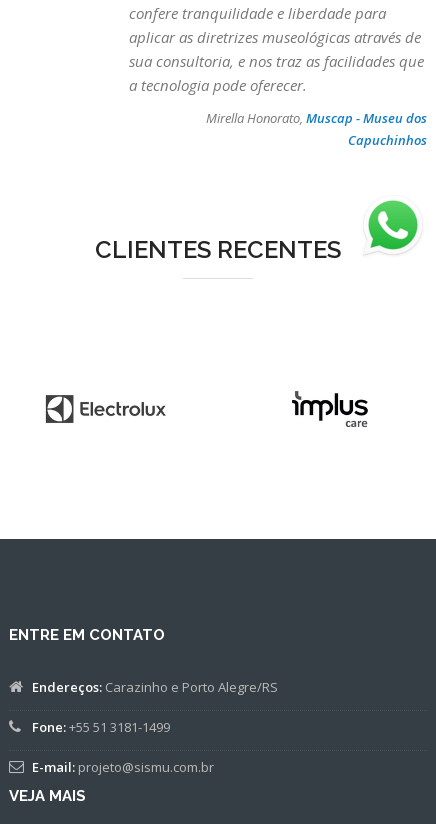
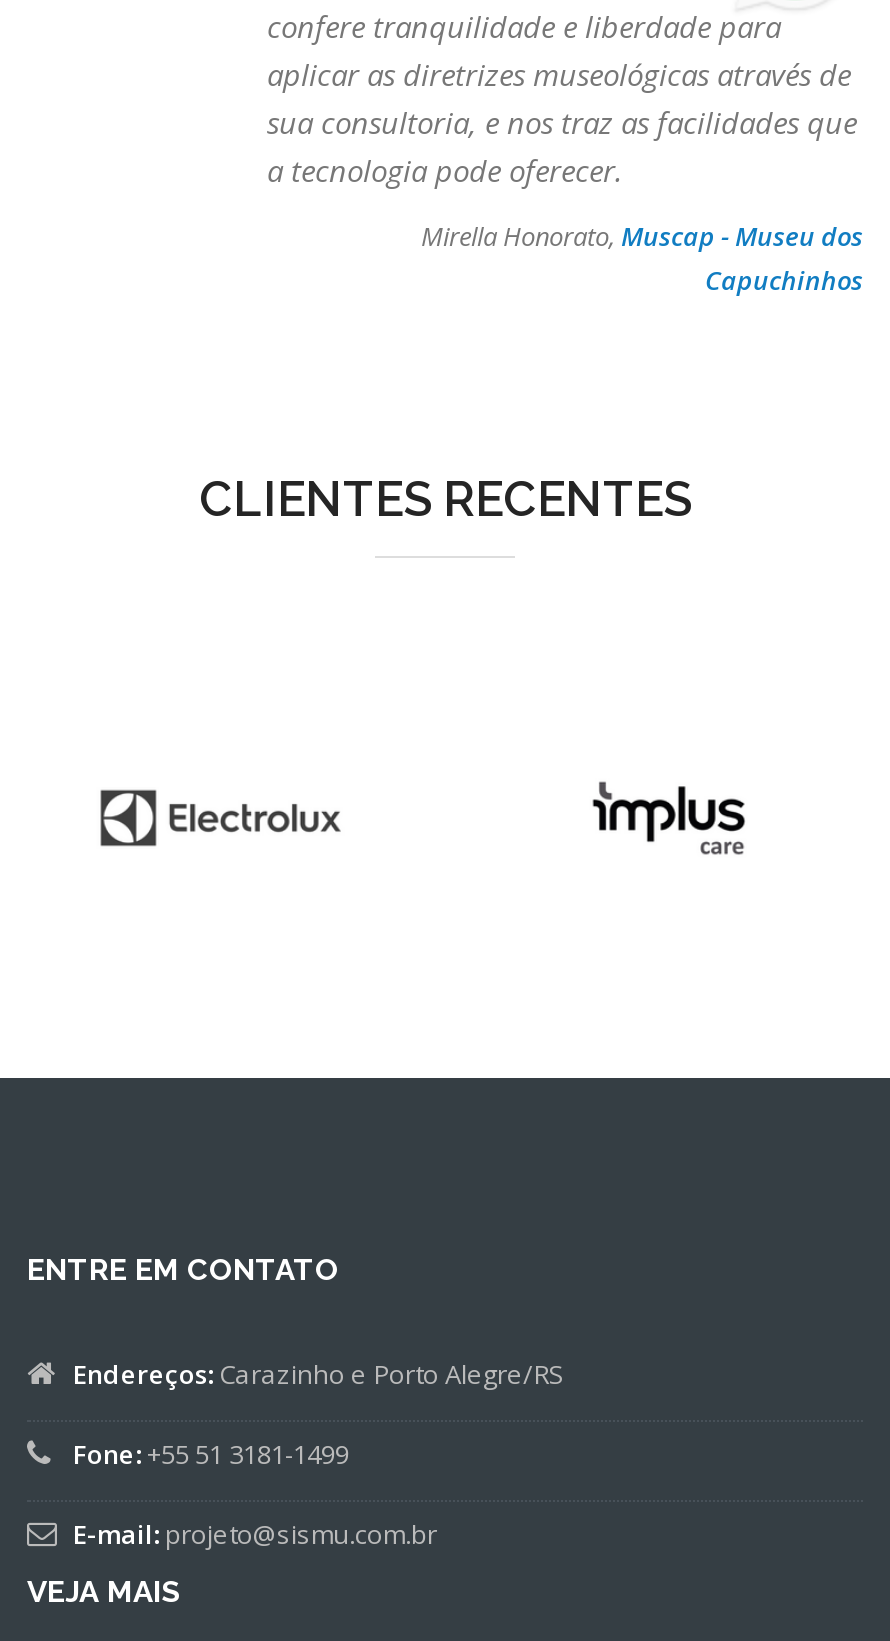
- [image]
